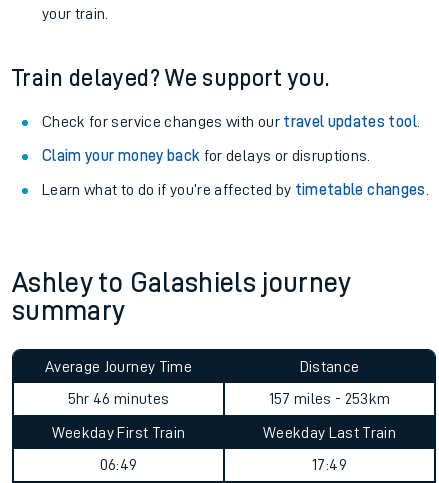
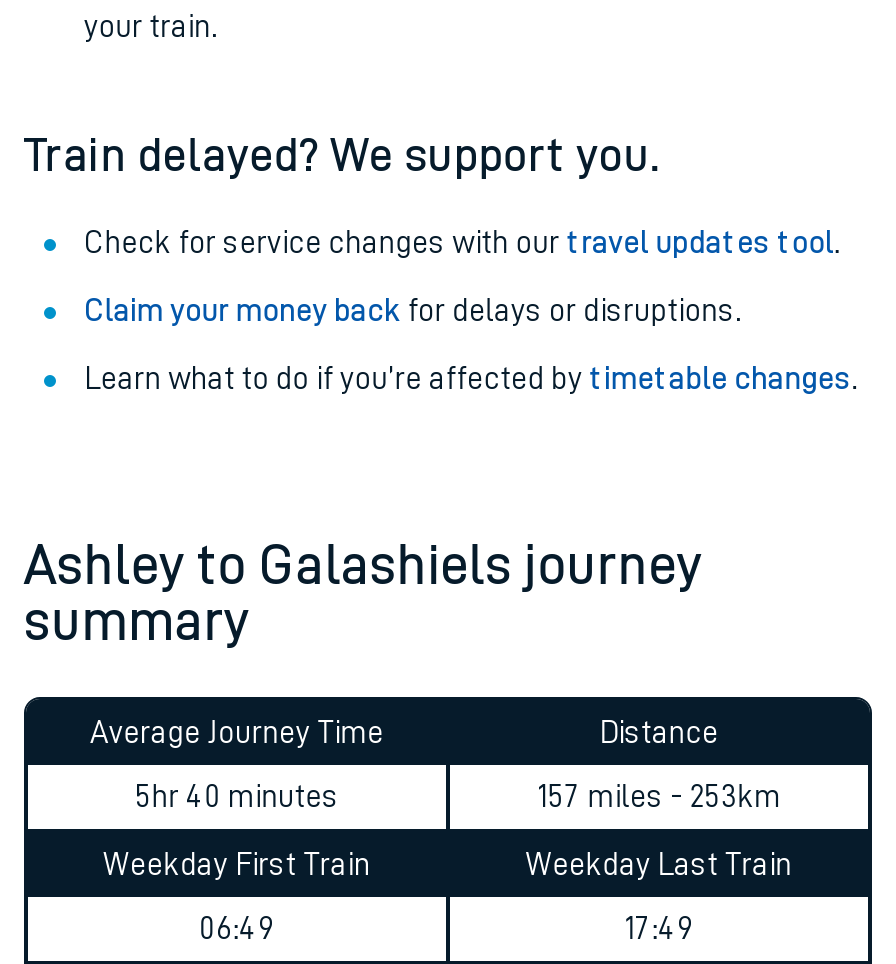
- 5hr 46 minutes
+ 5hr 40 minutes
